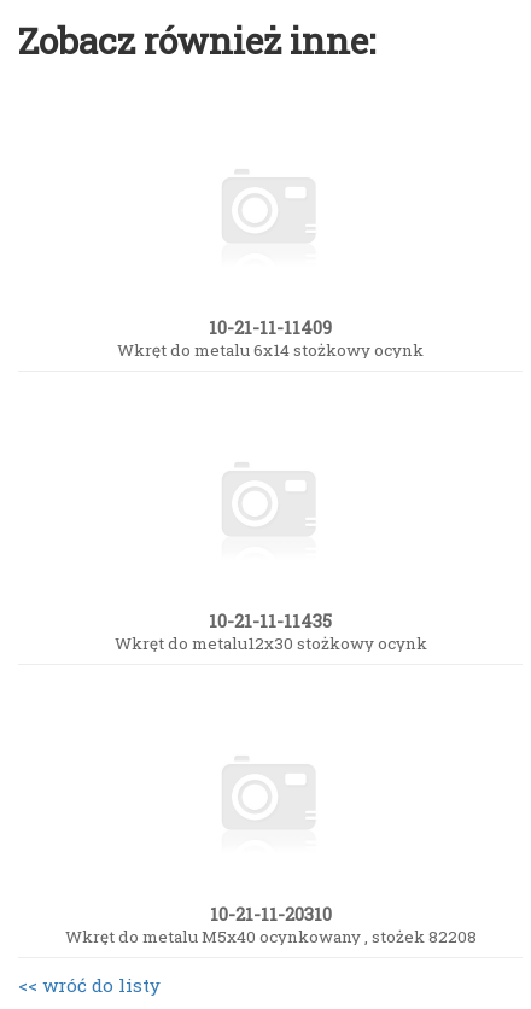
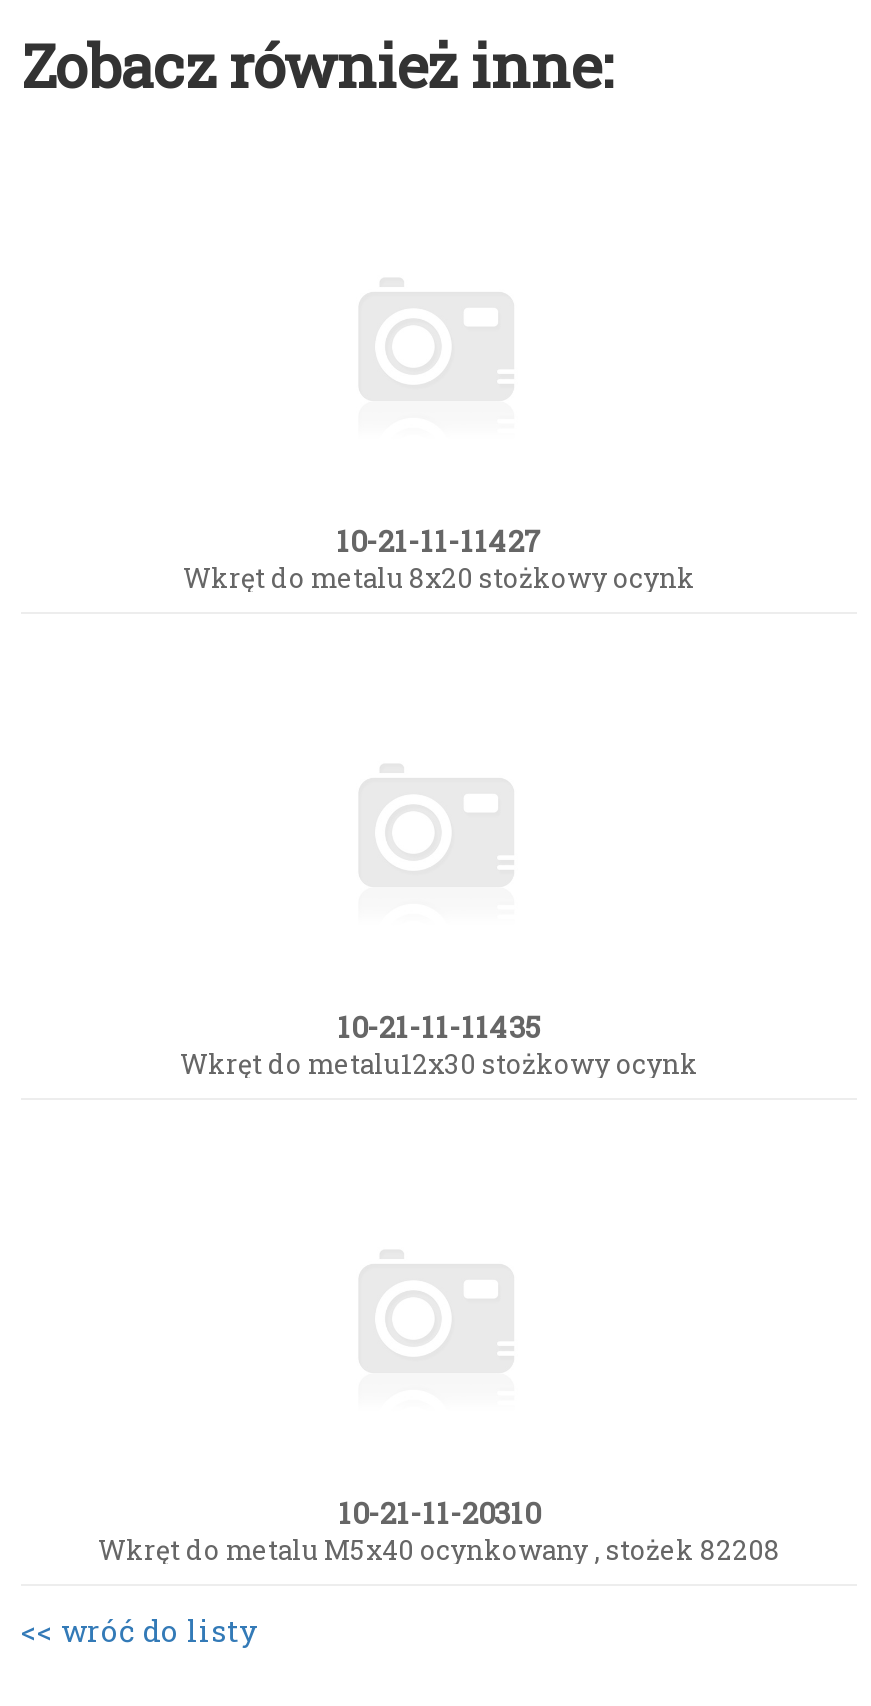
- 10-21-11-11409
+ 10-21-11-11427

- Wkręt do metalu 6x14 stożkowy ocynk
+ Wkręt do metalu 8x20 stożkowy ocynk
